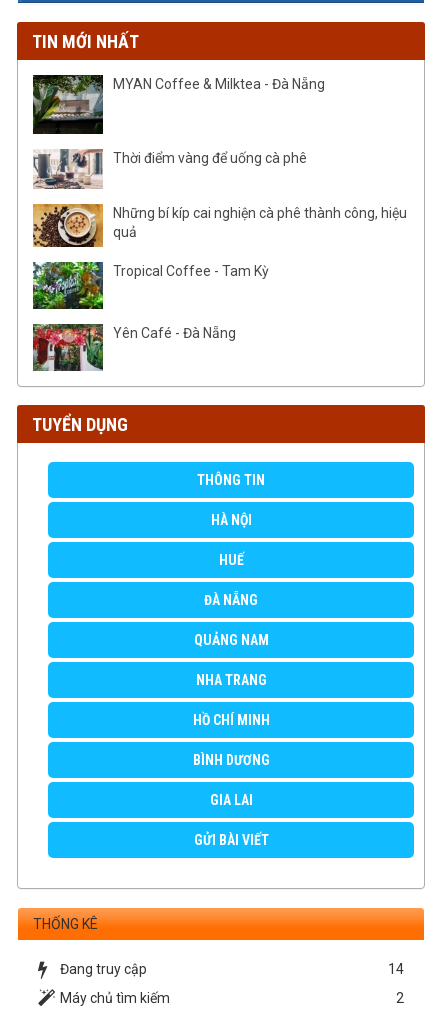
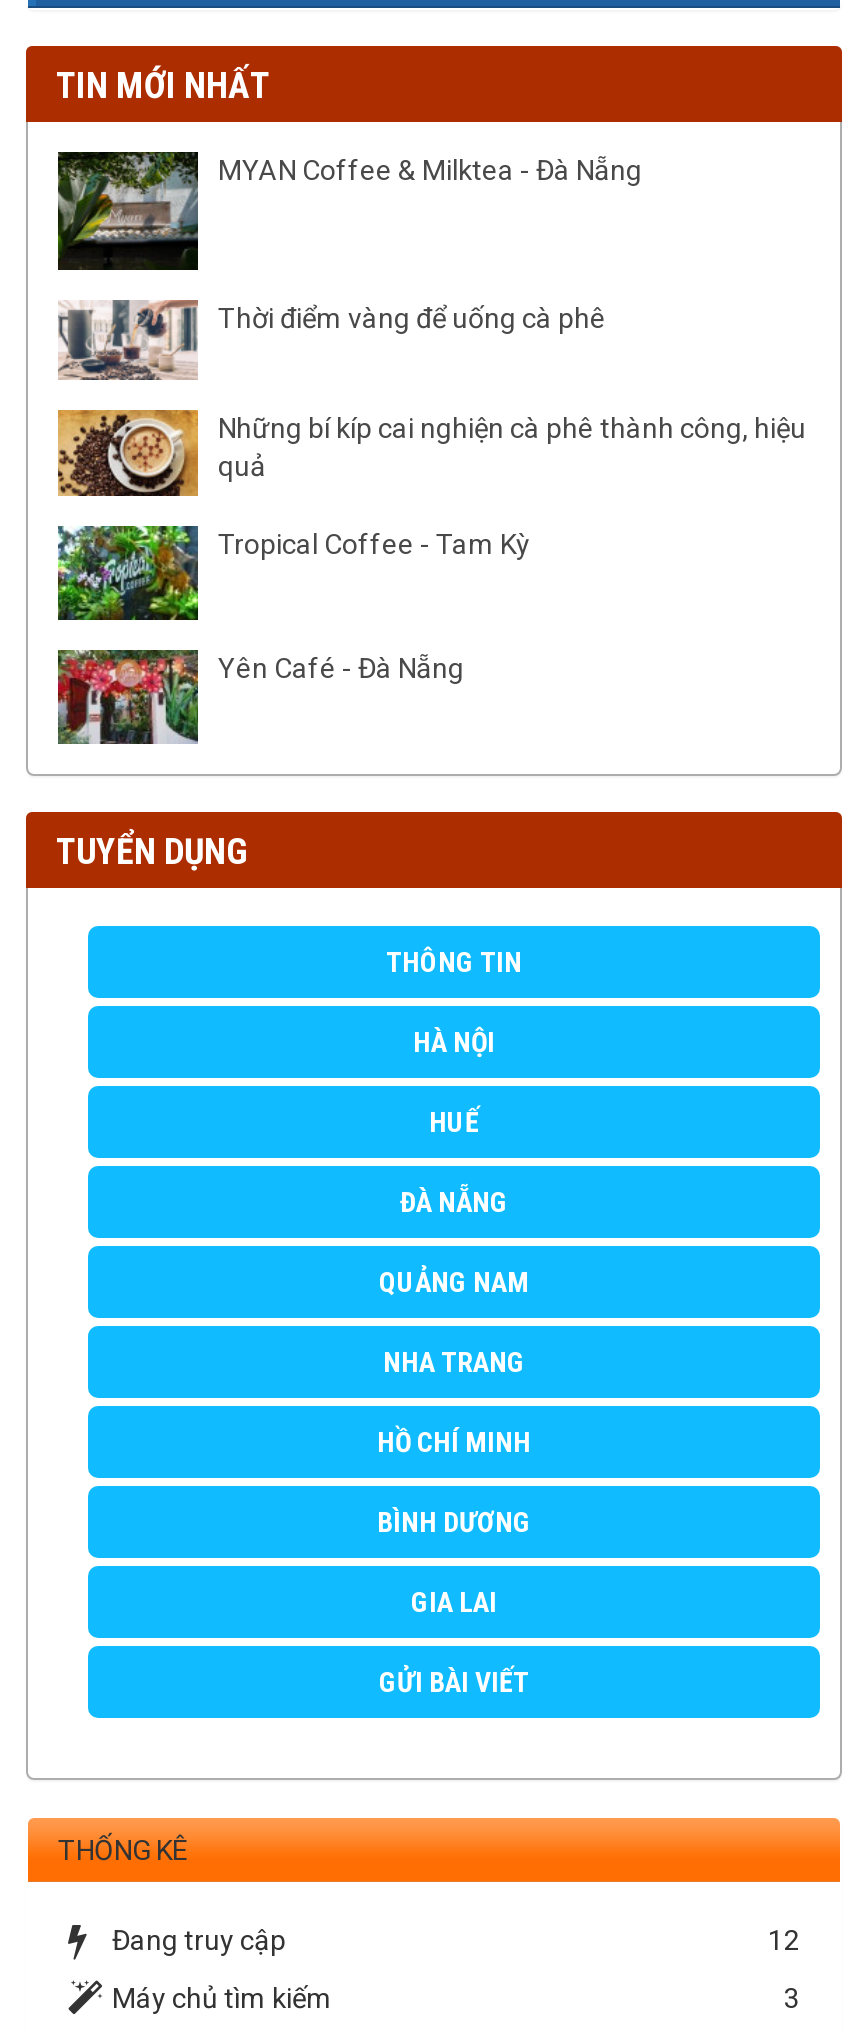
- 14
+ 12

- 2
+ 3
